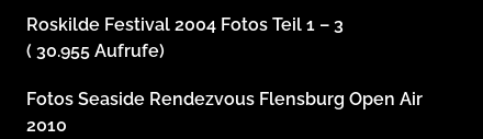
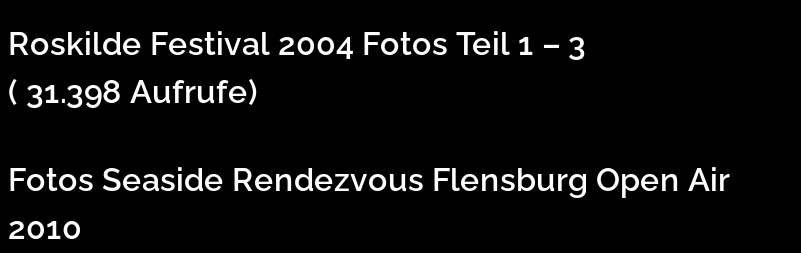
- ( 30.955 Aufrufe)
+ ( 31.398 Aufrufe)
